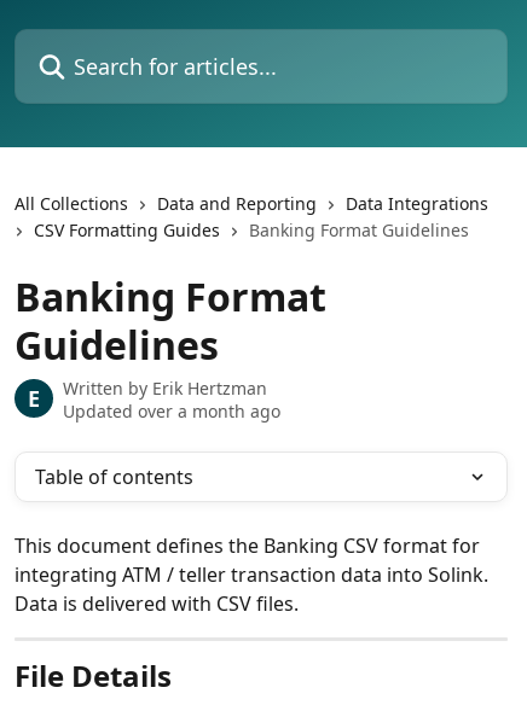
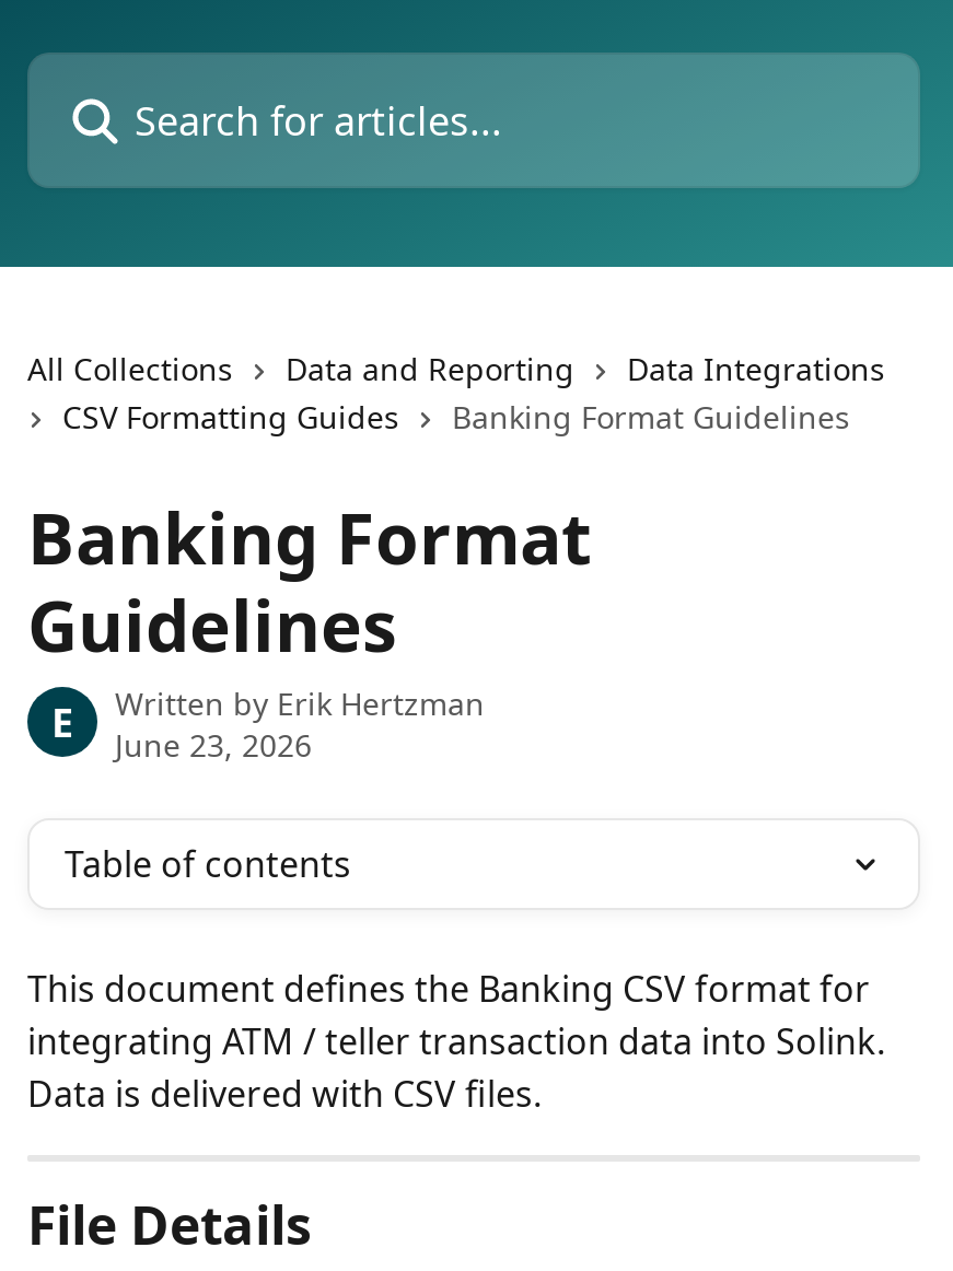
- Updated over a month ago
+ June 23, 2026
